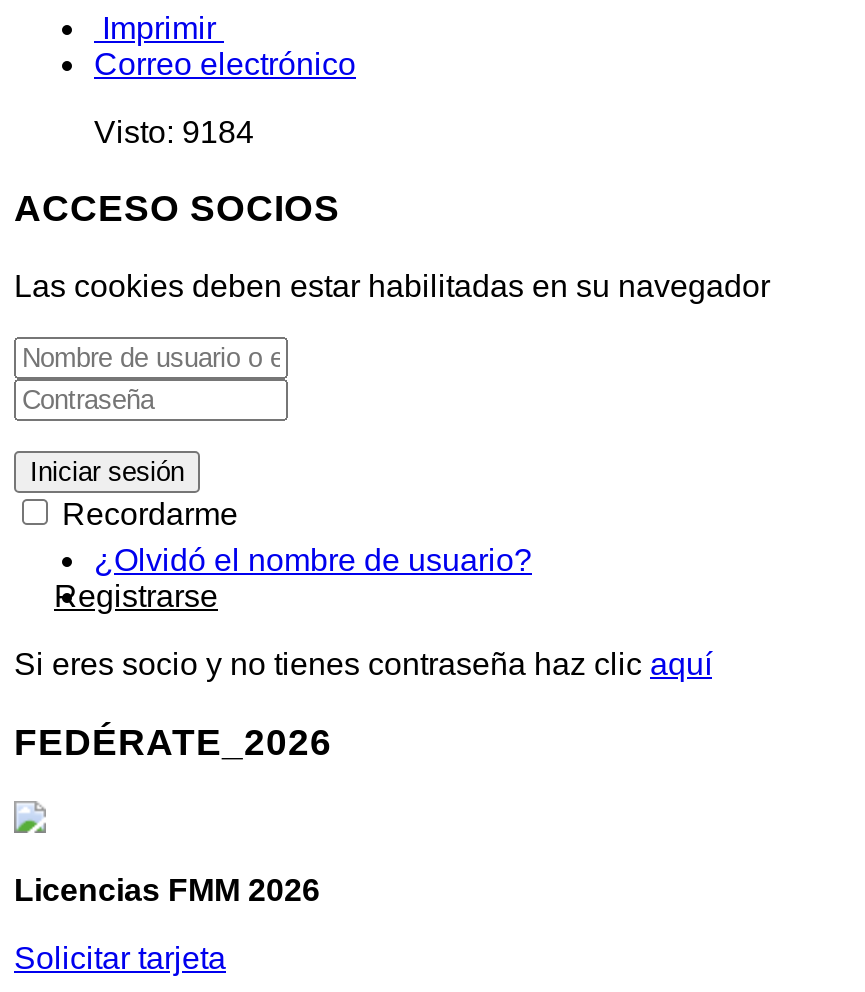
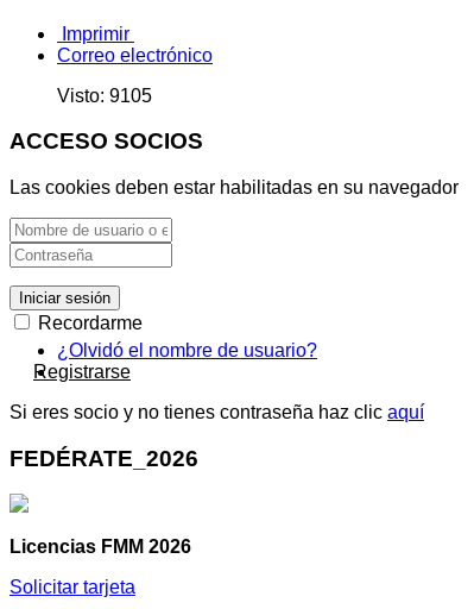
- Visto: 9184
+ Visto: 9105
